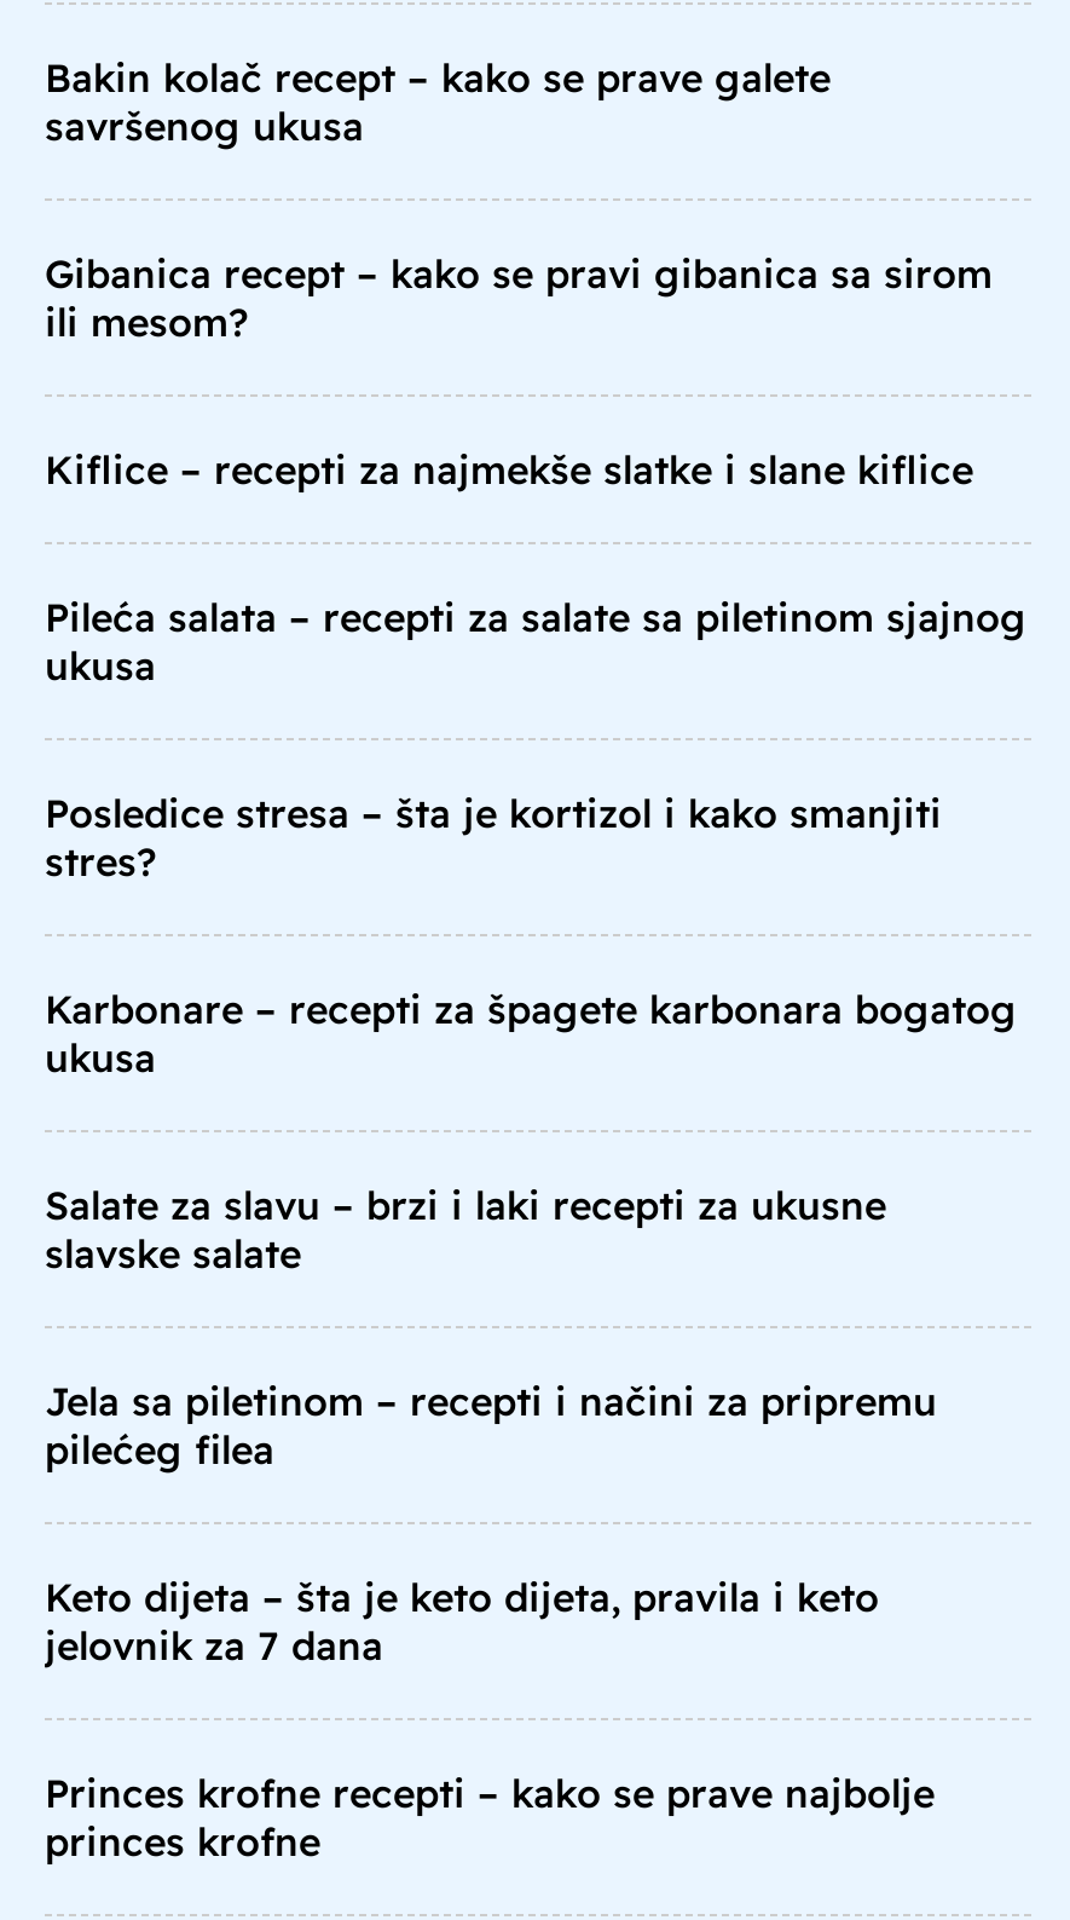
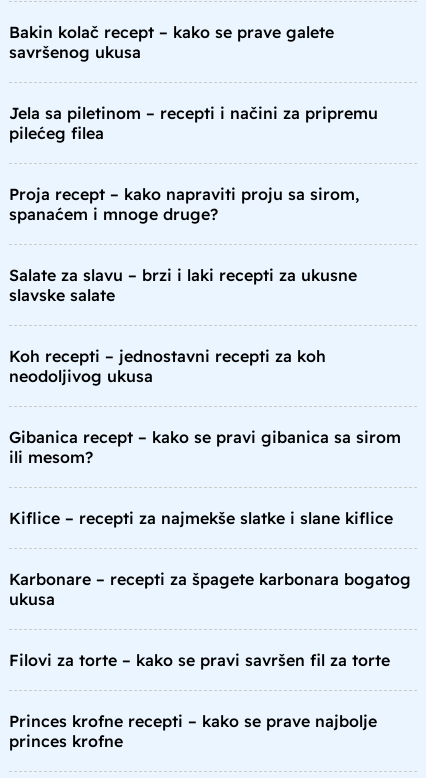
+ Proja recept – kako napraviti proju sa sirom,
+ spanaćem i mnoge druge?
+ Koh recepti – jednostavni recepti za koh
+ neodoljivog ukusa

moved down: Gibanica recept – kako se pravi gibanica sa sirom | ili mesom? | Kiflice – recepti za najmekše slatke i slane kiflice

- Pileća salata – recepti za salate sa piletinom sjajnog
- ukusa
- Posledice stresa – šta je kortizol i kako smanjiti
- stres?

moved down: Karbonare – recepti za špagete karbonara bogatog | ukusa

moved up: Salate za slavu – brzi i laki recepti za ukusne | slavske salate

moved up: Jela sa piletinom – recepti i načini za pripremu | pilećeg filea

- Keto dijeta – šta je keto dijeta, pravila i keto
- jelovnik za 7 dana
+ Filovi za torte – kako se pravi savršen fil za torte
